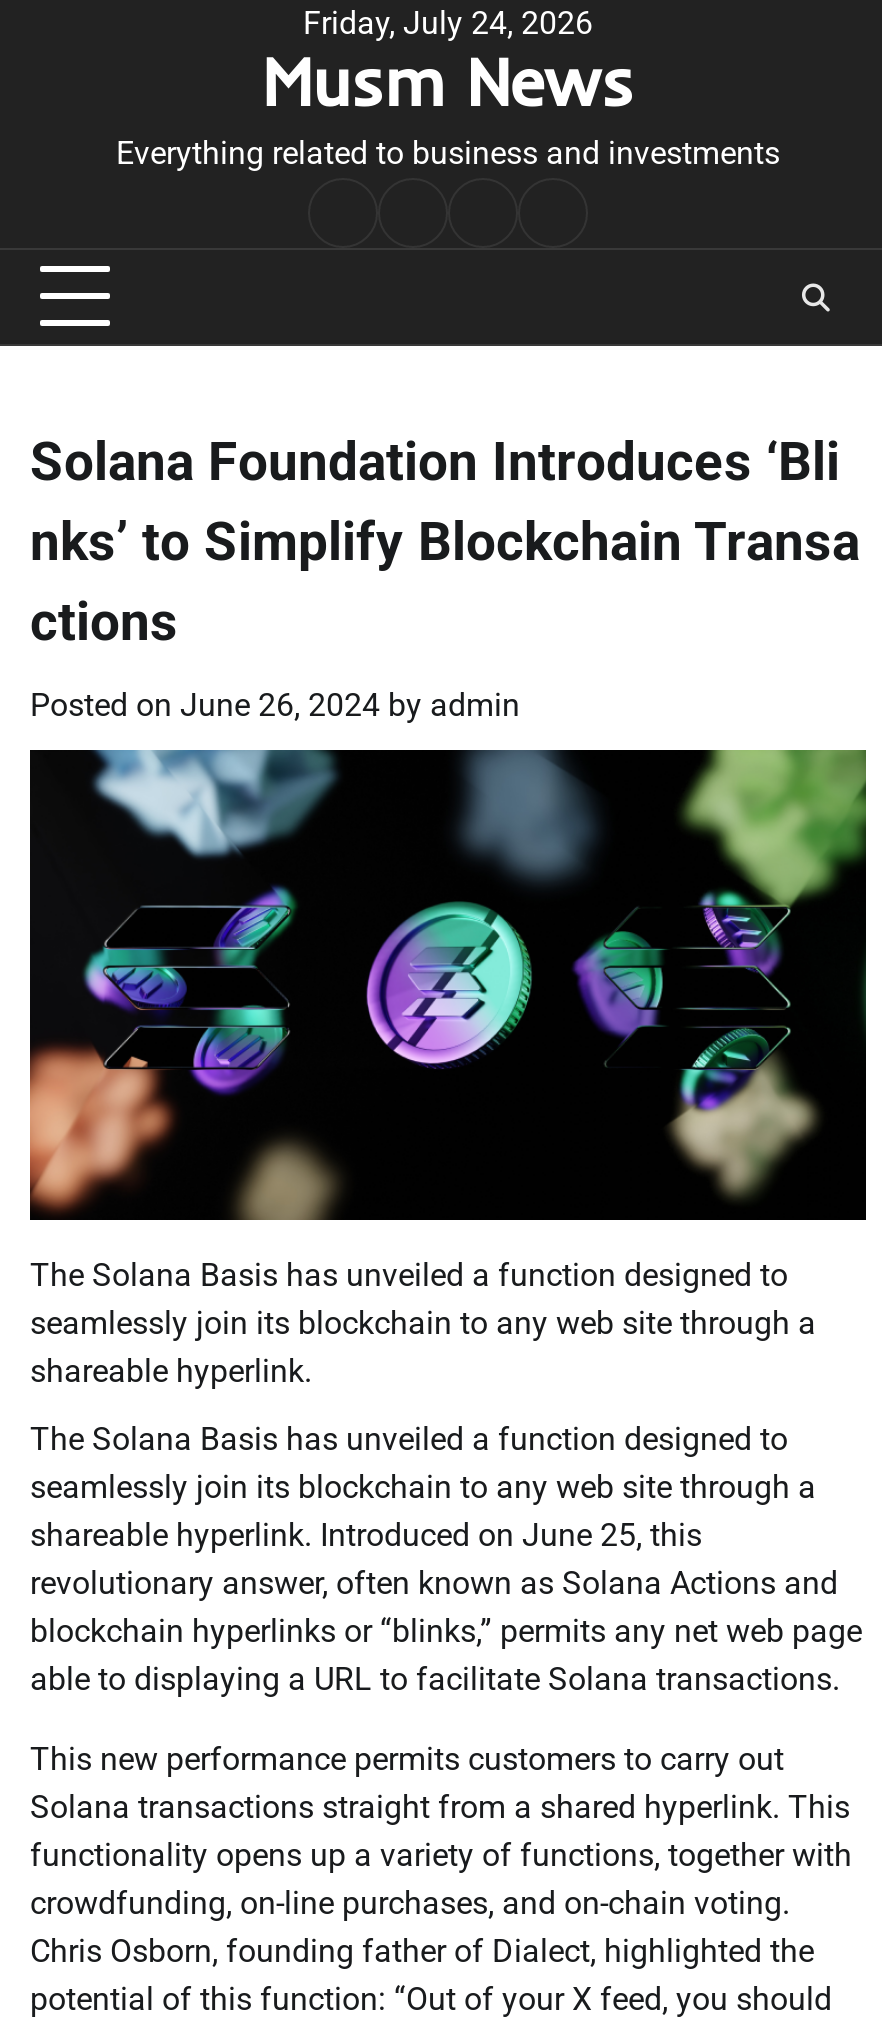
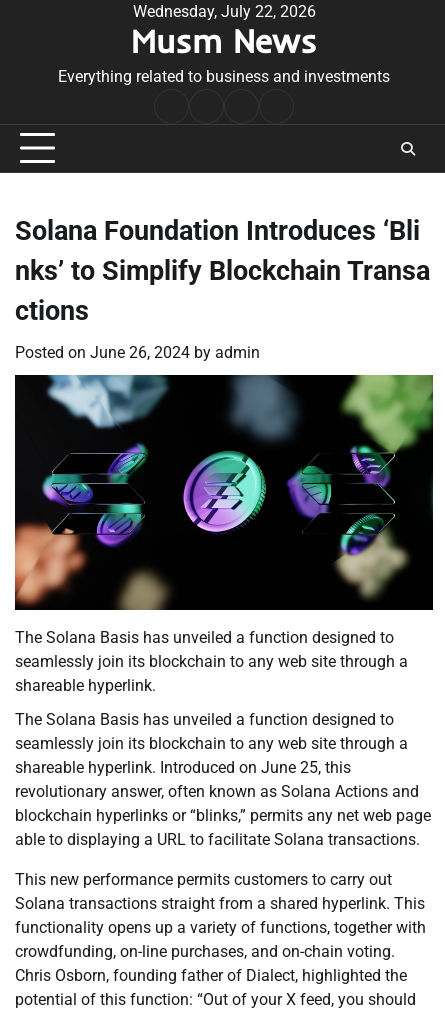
- Friday, July 24, 2026
+ Wednesday, July 22, 2026
